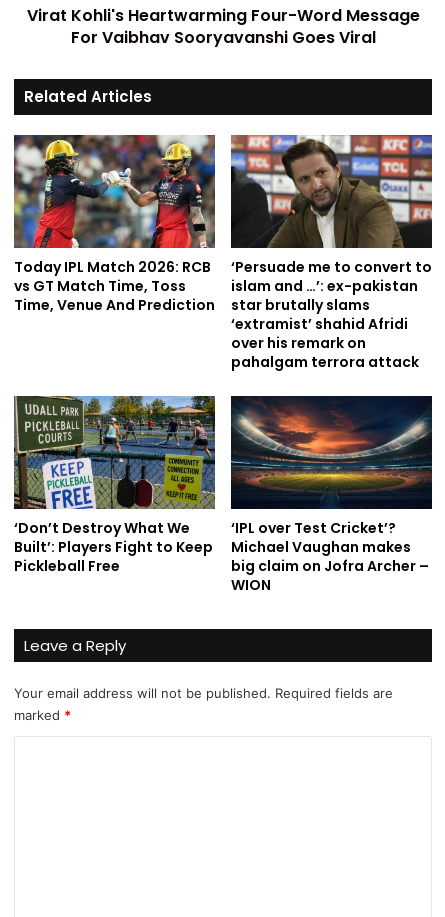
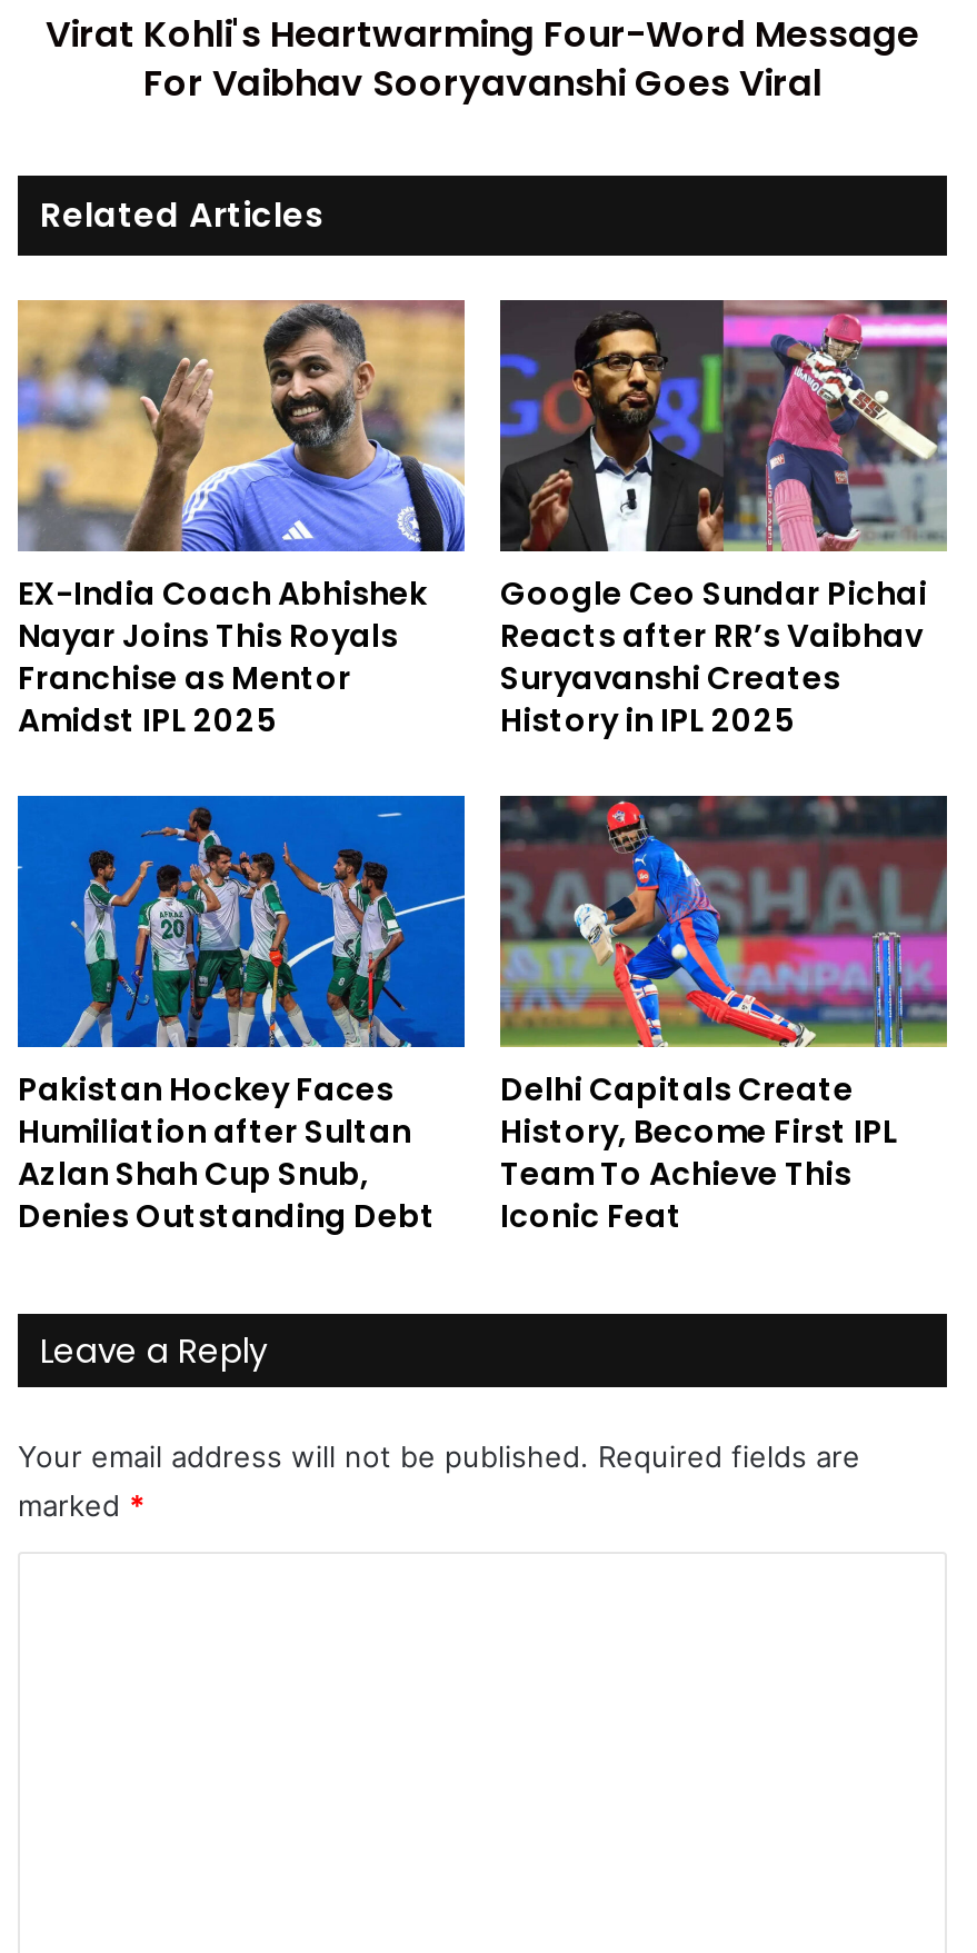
- [image]
+ [image]

- [image]
+ [image]

- Today IPL Match 2026: RCB
- vs GT Match Time, Toss
- Time, Venue And Prediction
+ EX-India Coach Abhishek
+ Nayar Joins This Royals
+ Franchise as Mentor
+ Amidst IPL 2025

- ‘Persuade me to convert to
- islam and …’: ex-pakistan
- star brutally slams
- ‘extramist’ shahid Afridi
- over his remark on
- pahalgam terrora attack
+ Google Ceo Sundar Pichai
+ Reacts after RR’s Vaibhav
+ Suryavanshi Creates
+ History in IPL 2025

- [image]
- ‘Don’t Destroy What We
- Built’: Players Fight to Keep
- Pickleball Free
+ [image]
+ Pakistan Hockey Faces
+ Humiliation after Sultan
+ Azlan Shah Cup Snub,
+ Denies Outstanding Debt

- [image]
- ‘IPL over Test Cricket’?
- Michael Vaughan makes
- big claim on Jofra Archer –
- WION
+ [image]
+ Delhi Capitals Create
+ History, Become First IPL
+ Team To Achieve This
+ Iconic Feat
